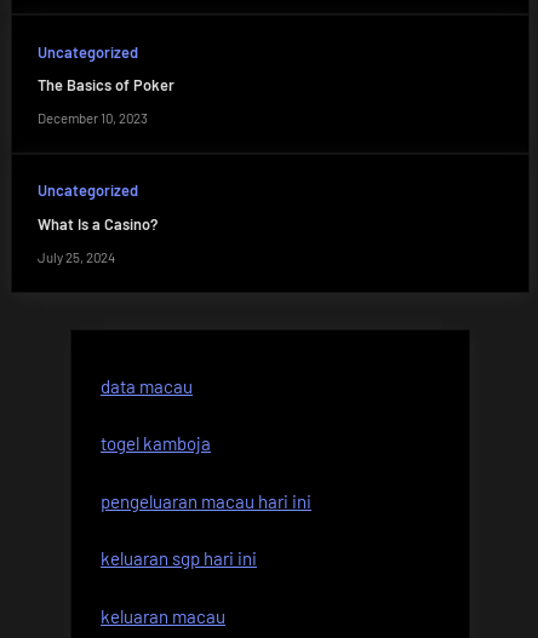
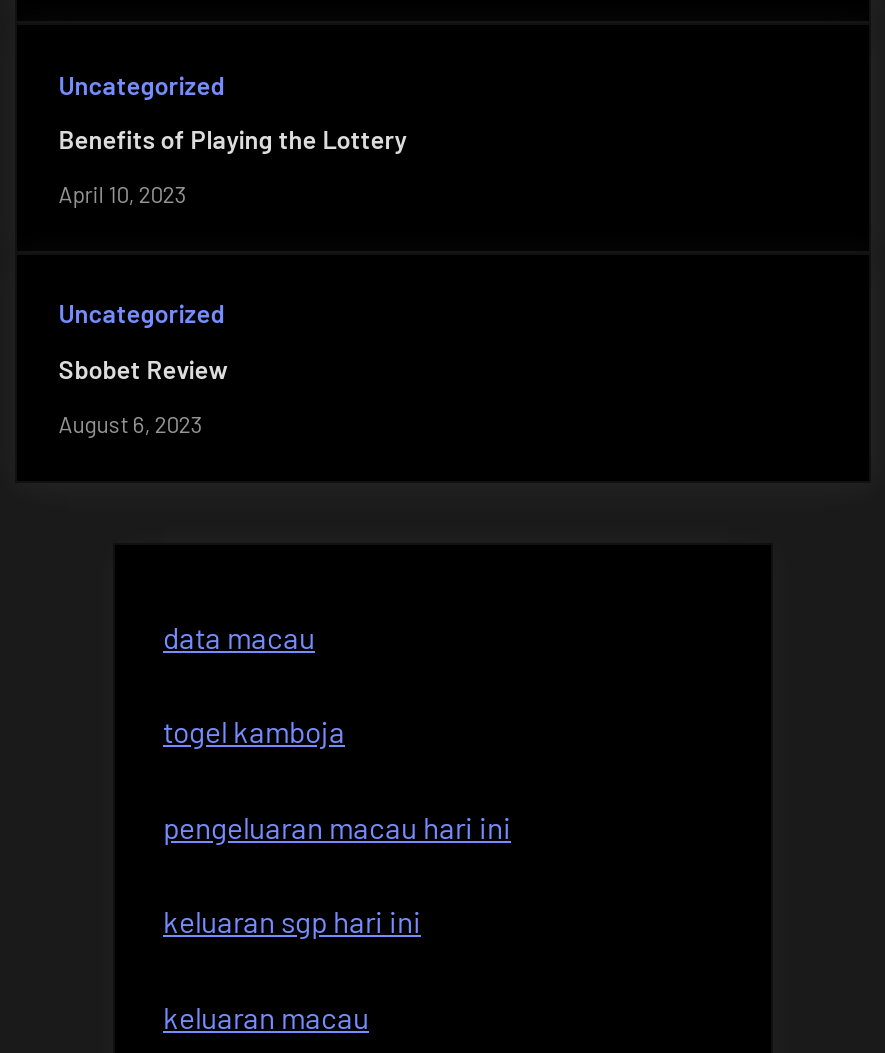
- The Basics of Poker
+ Benefits of Playing the Lottery

- December 10, 2023
+ April 10, 2023

- What Is a Casino?
+ Sbobet Review

- July 25, 2024
+ August 6, 2023
